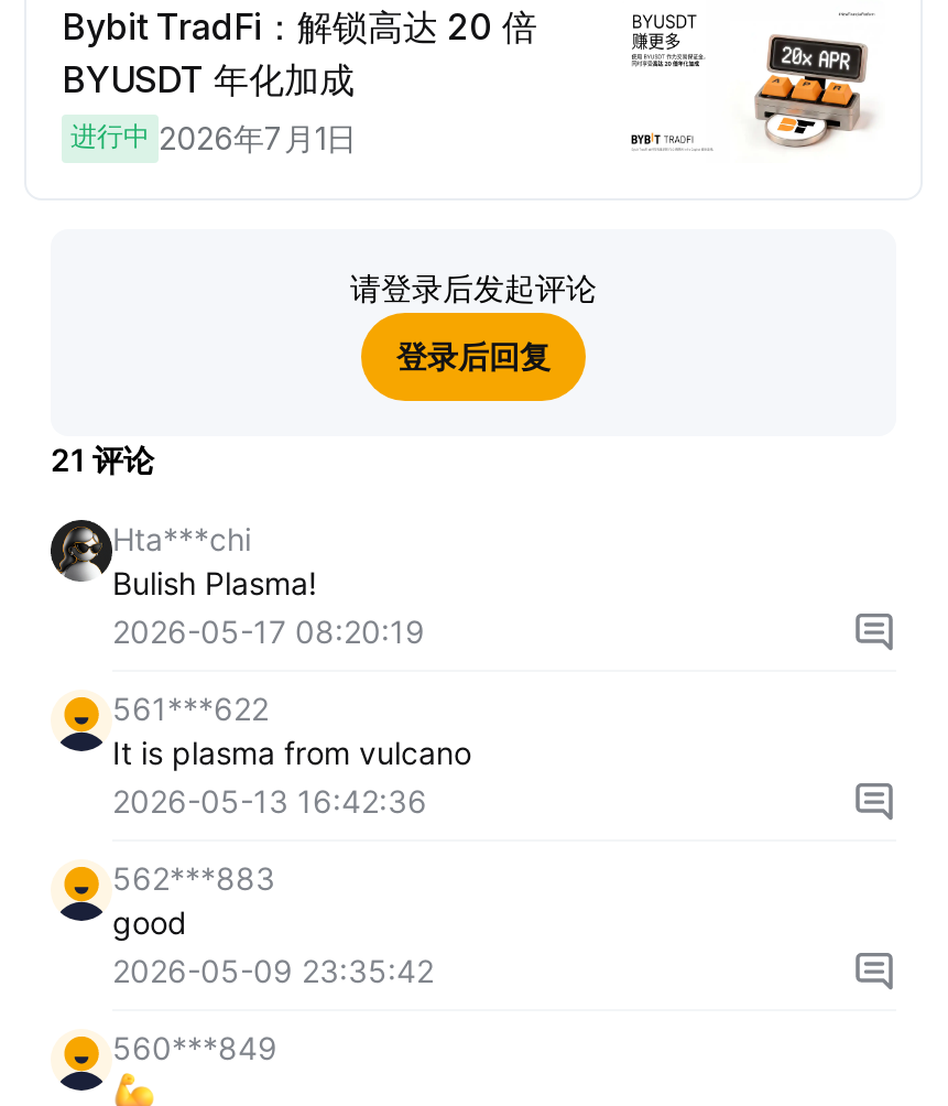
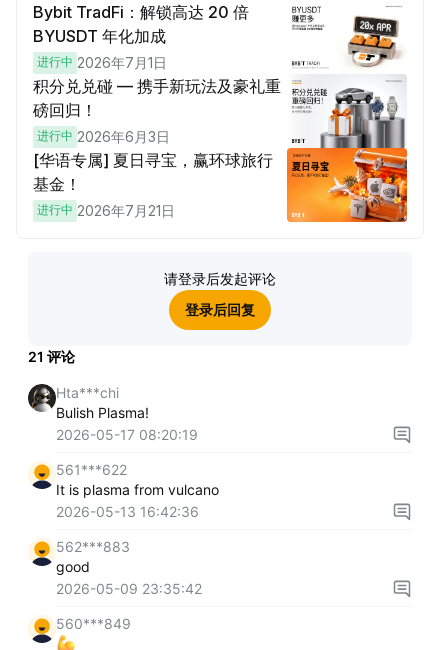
+ [image]
+ 积分兑兑碰 — 携手新玩法及豪礼重
+ 磅回归！
+ 进行中 2026年6月3日
+ [华语专属] 夏日寻宝，赢环球旅行
+ 基金！
+ 进行中 2026年7月21日
